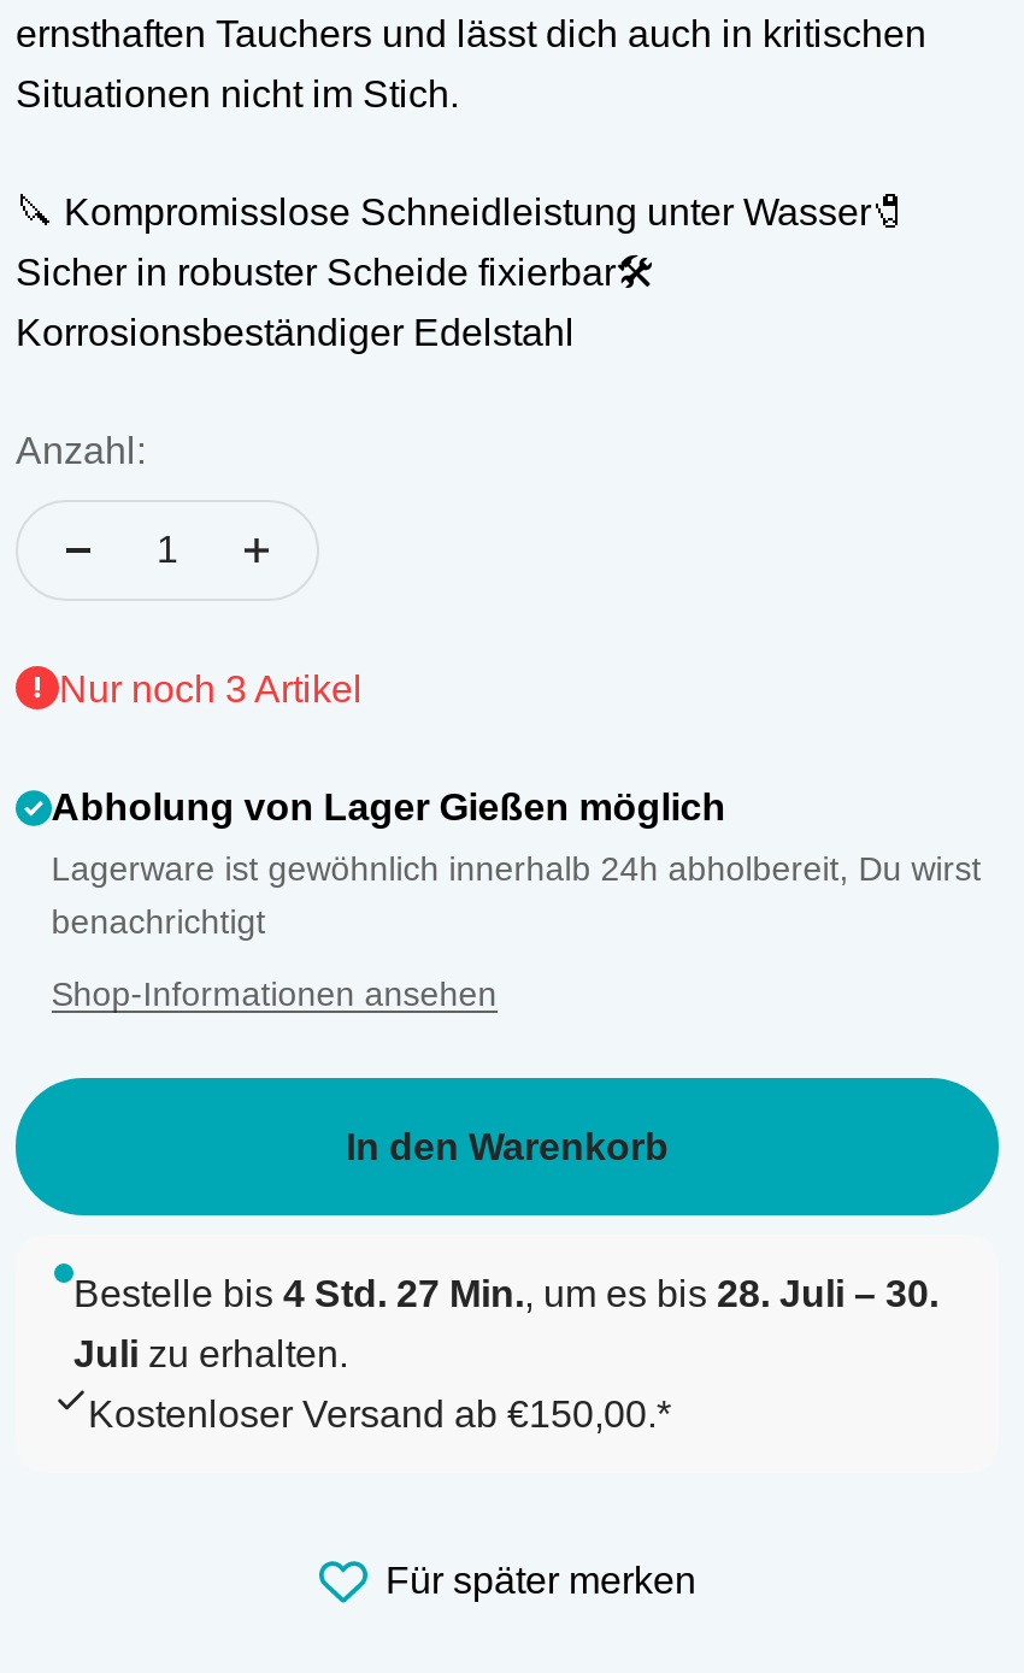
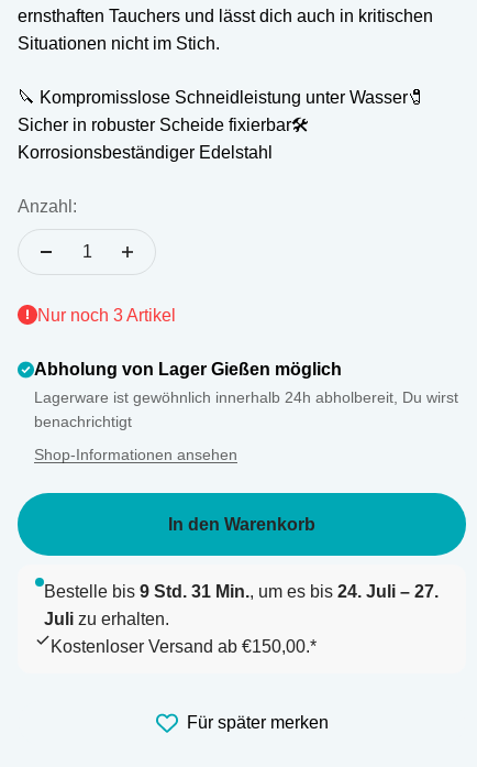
- Bestelle bis 4 Std. 27 Min., um es bis 28. Juli – 30.
+ Bestelle bis 9 Std. 31 Min., um es bis 24. Juli – 27.
